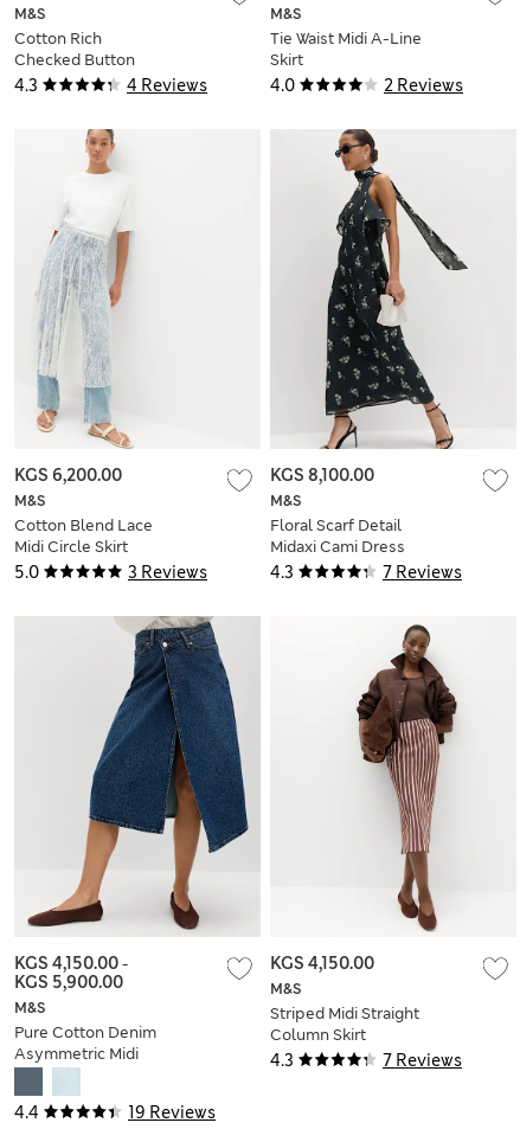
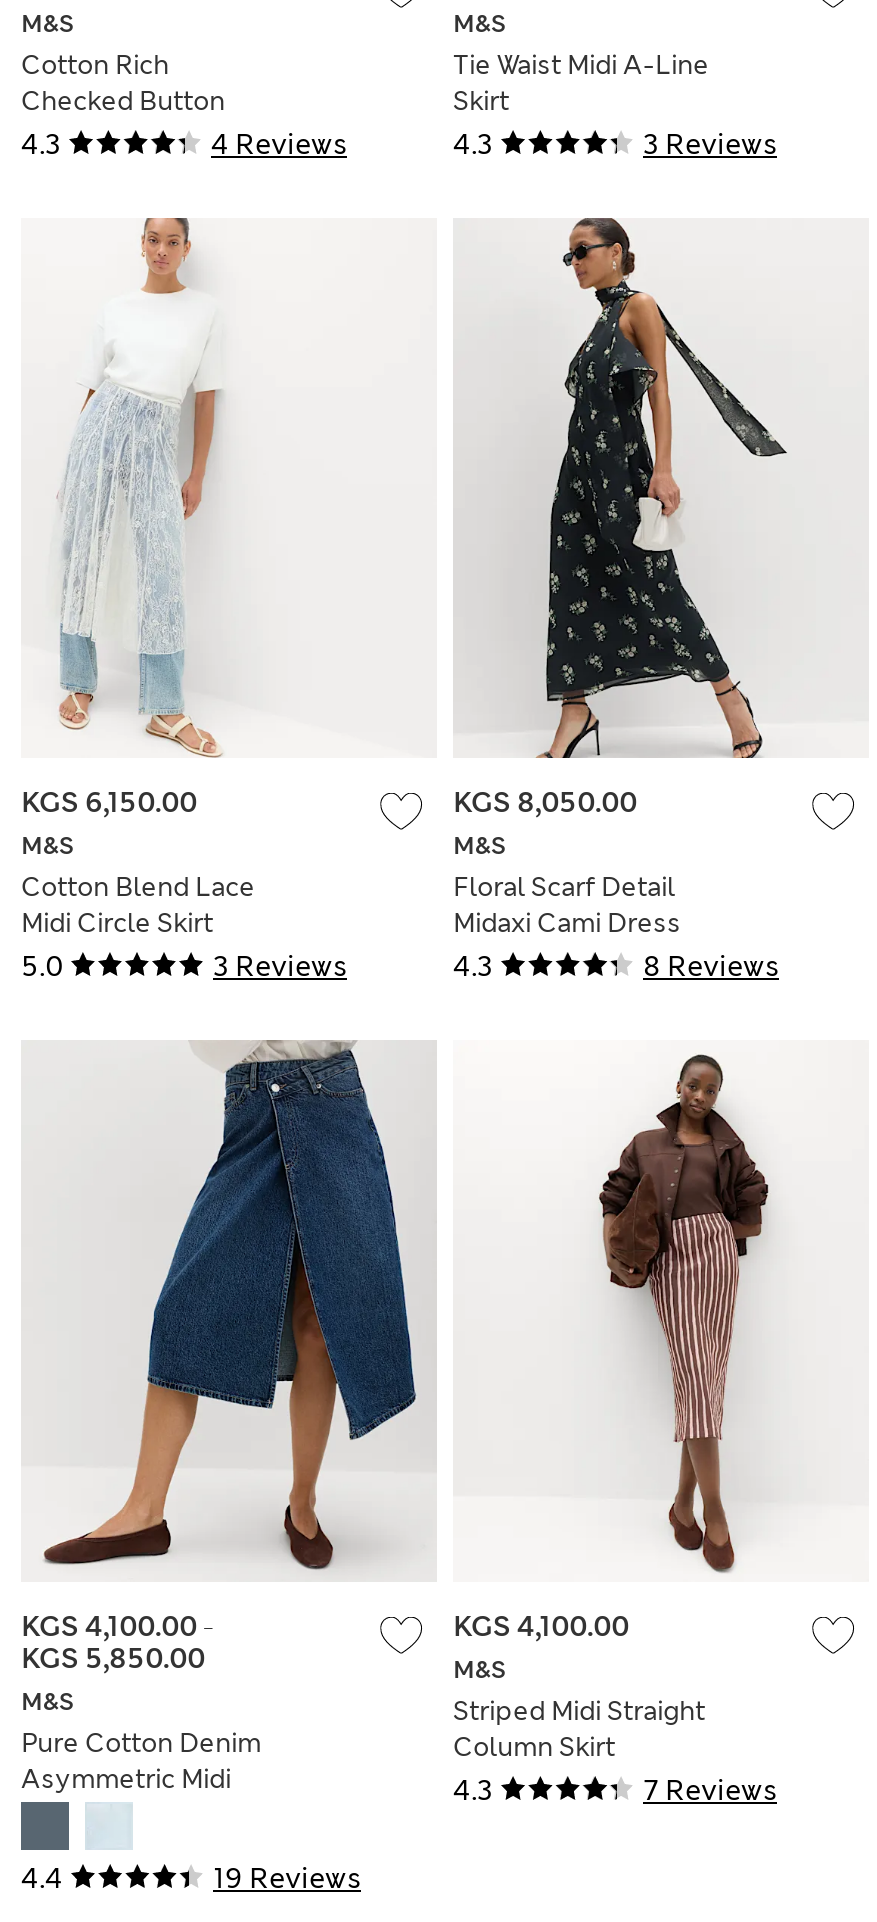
- 4.0
+ 4.3

- 2 Reviews
+ 3 Reviews

- KGS 6,200.00
+ KGS 6,150.00

- KGS 8,100.00
+ KGS 8,050.00

- 7 Reviews
+ 8 Reviews

- KGS 4,150.00 -
+ KGS 4,100.00 -

- KGS 4,150.00
+ KGS 4,100.00

- KGS 5,900.00
+ KGS 5,850.00
